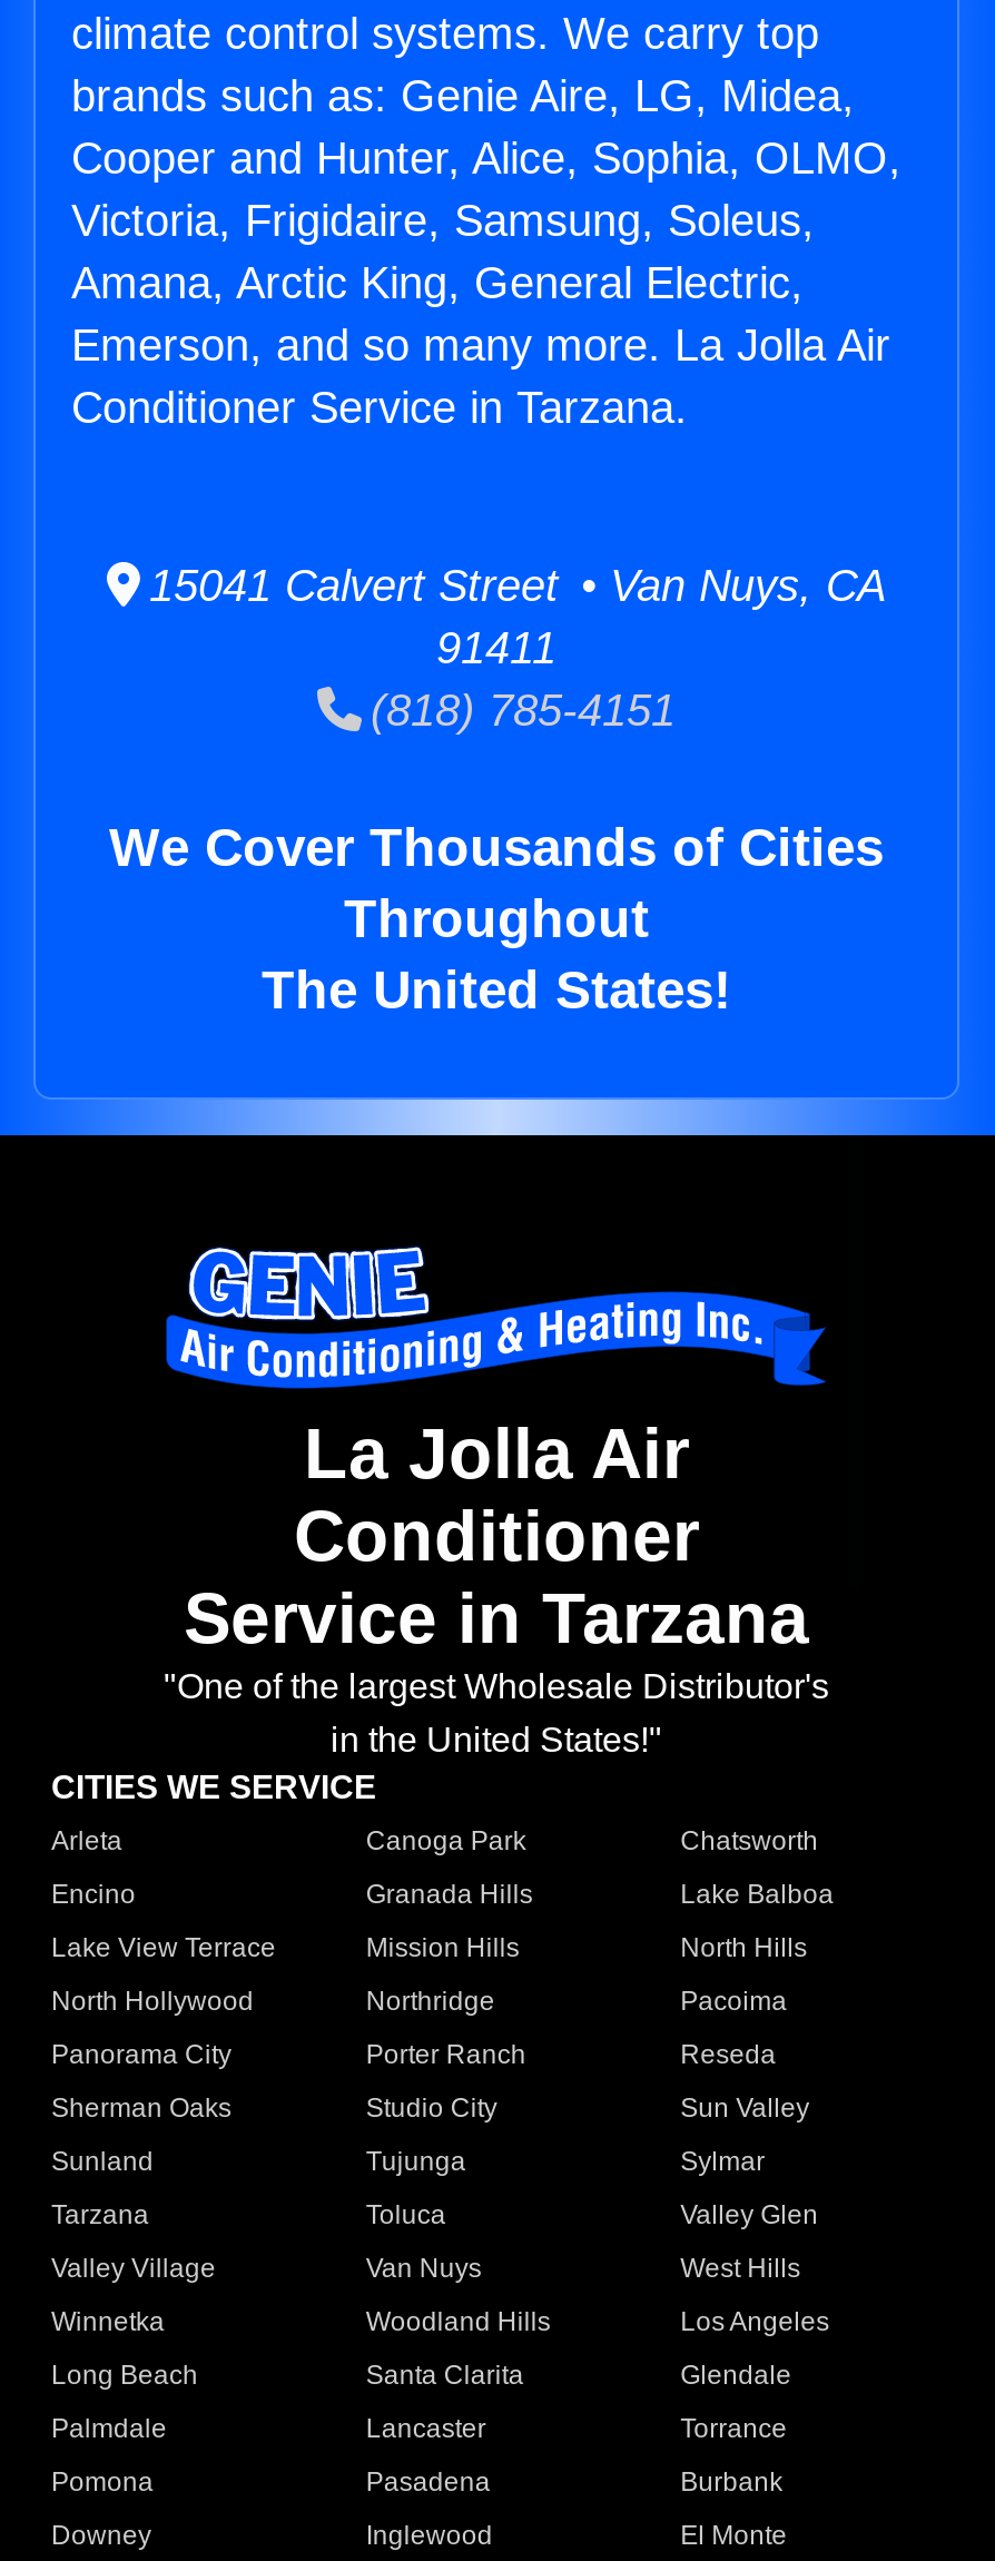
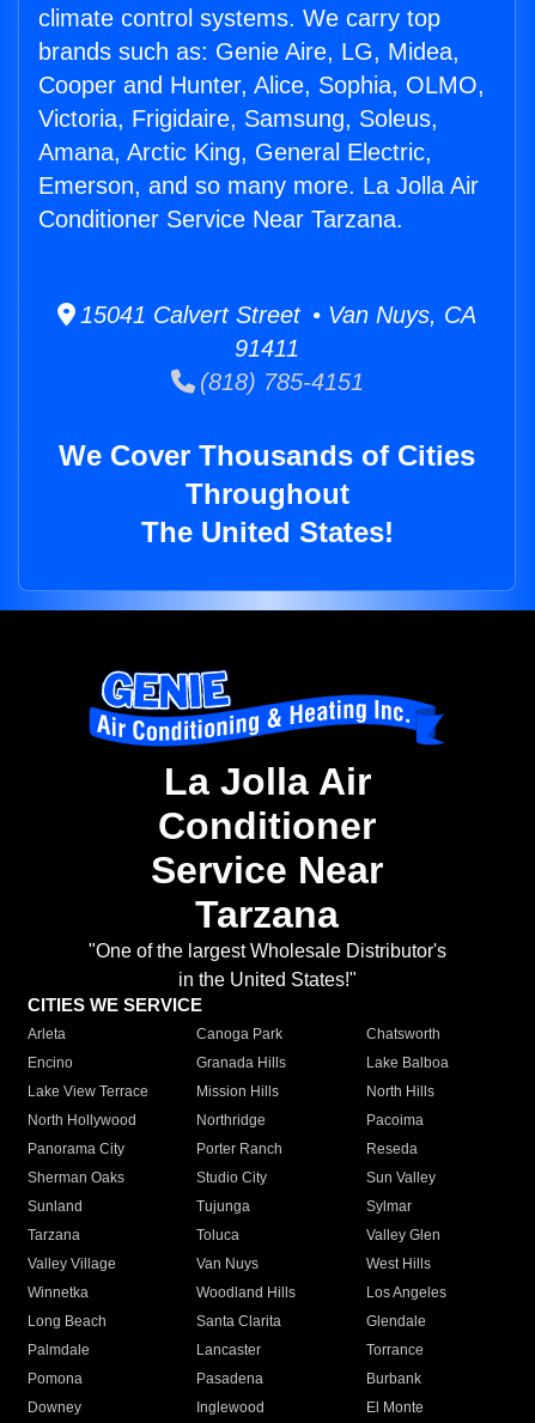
- Conditioner Service in Tarzana.
+ Conditioner Service Near Tarzana.

- Service in Tarzana
+ Service Near
+ Tarzana
